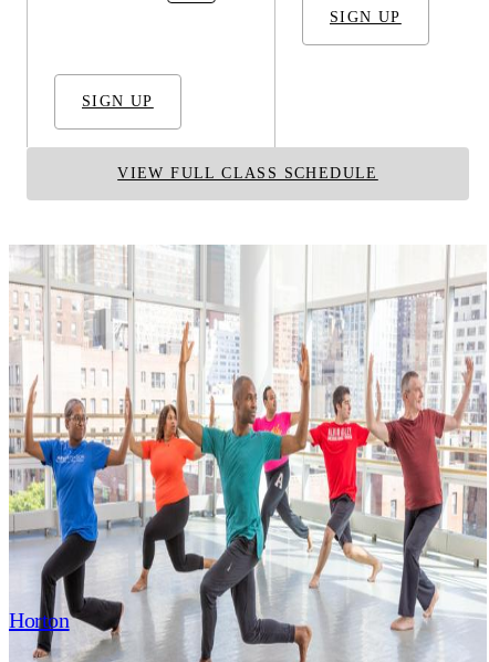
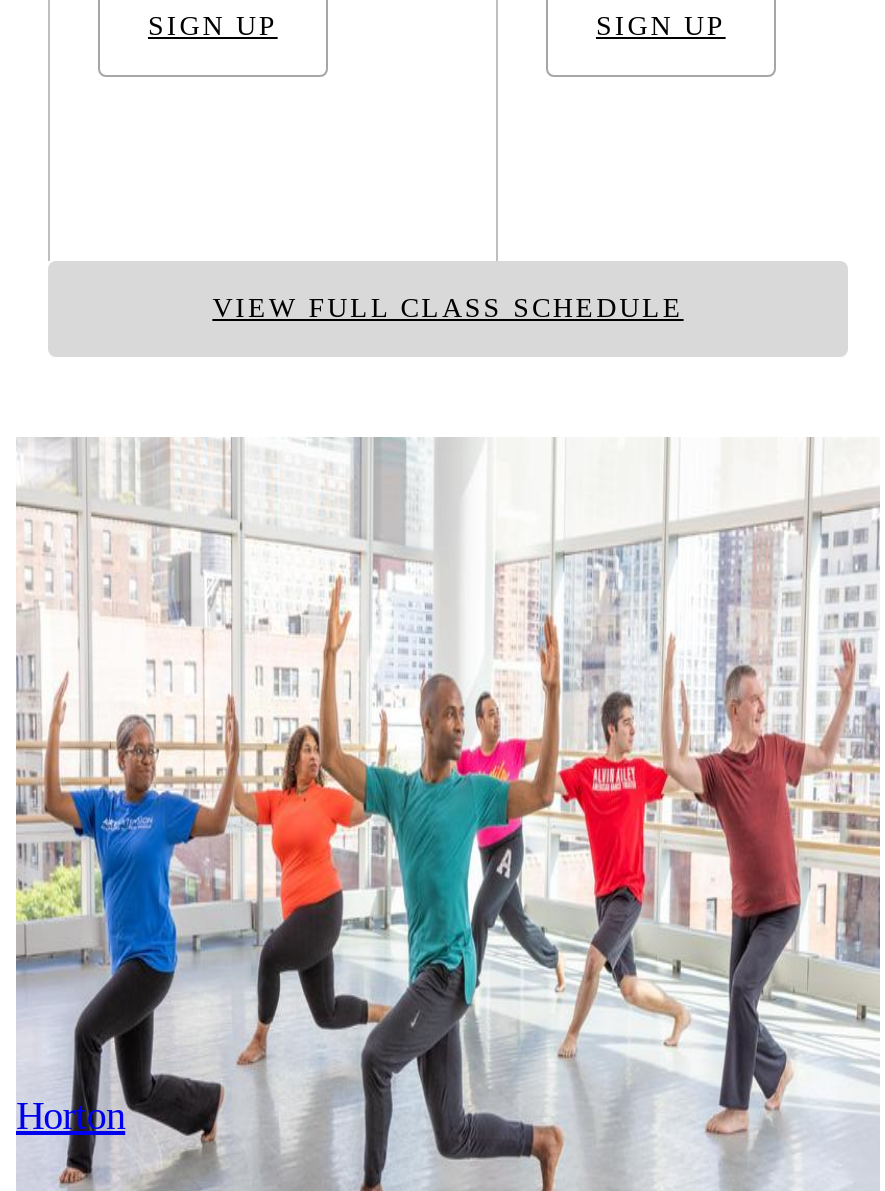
+ SIGN UP

- SIGN UP
